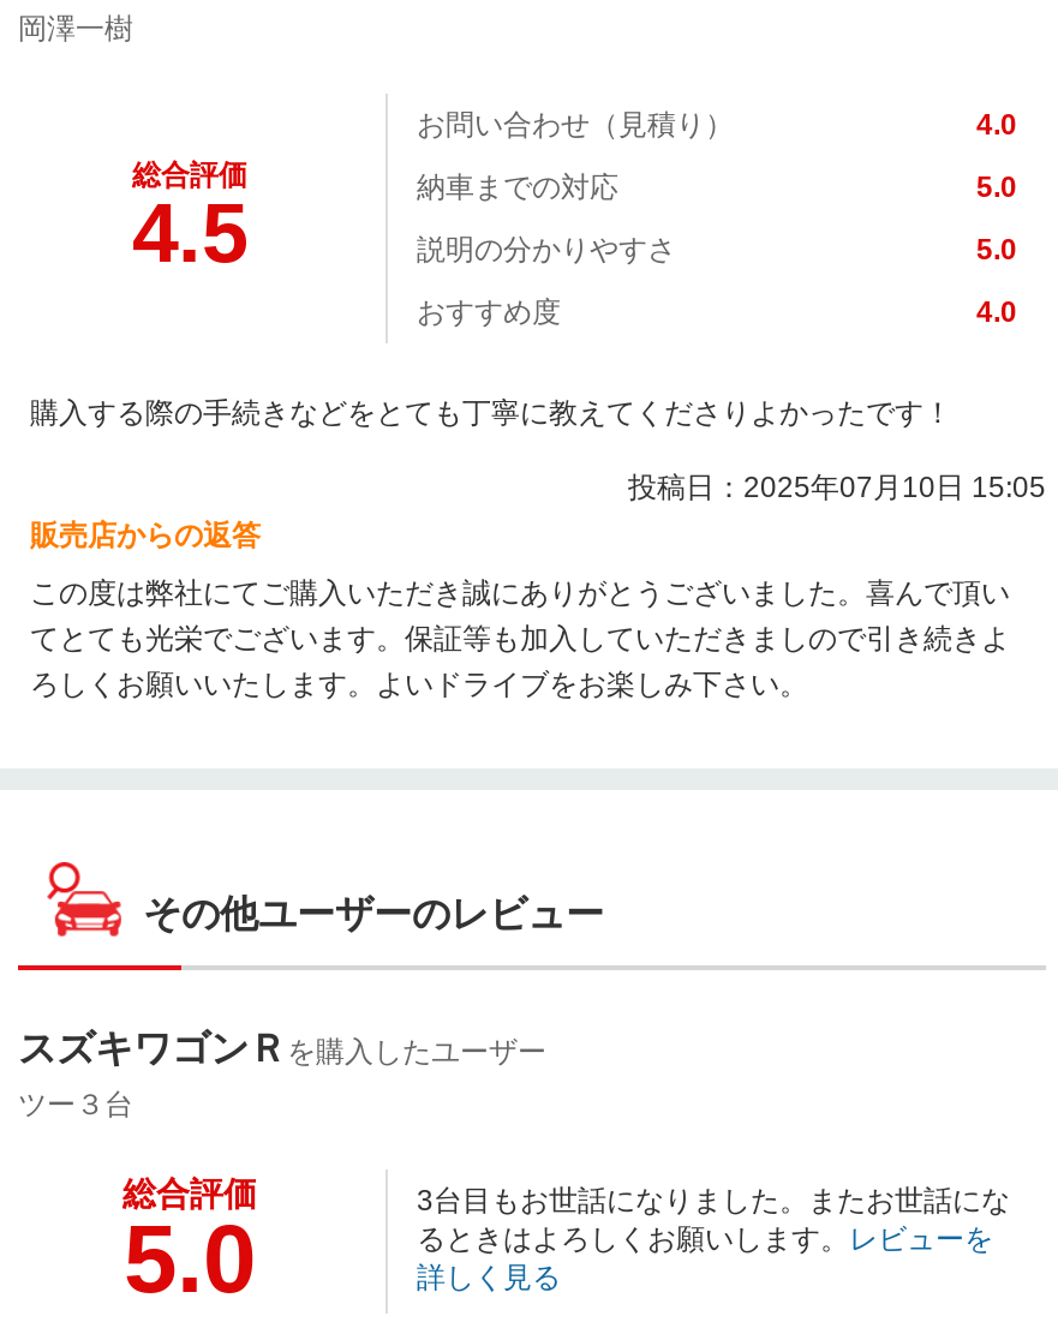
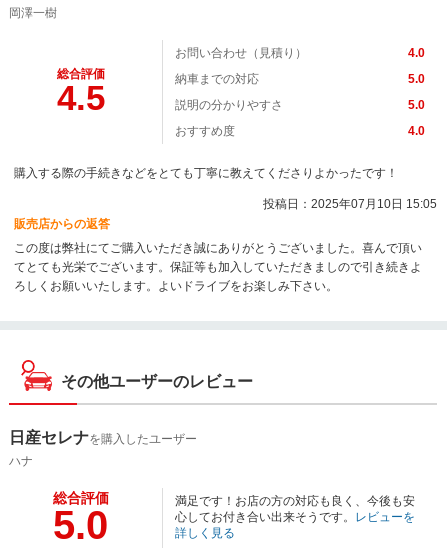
- スズキワゴンＲを購入したユーザー
+ 日産セレナを購入したユーザー

- ツー３台
+ ハナ

- 3台目もお世話になりました。またお世話にな
- るときはよろしくお願いします。レビューを
+ 満足です！お店の方の対応も良く、今後も安
+ 心してお付き合い出来そうです。レビューを
